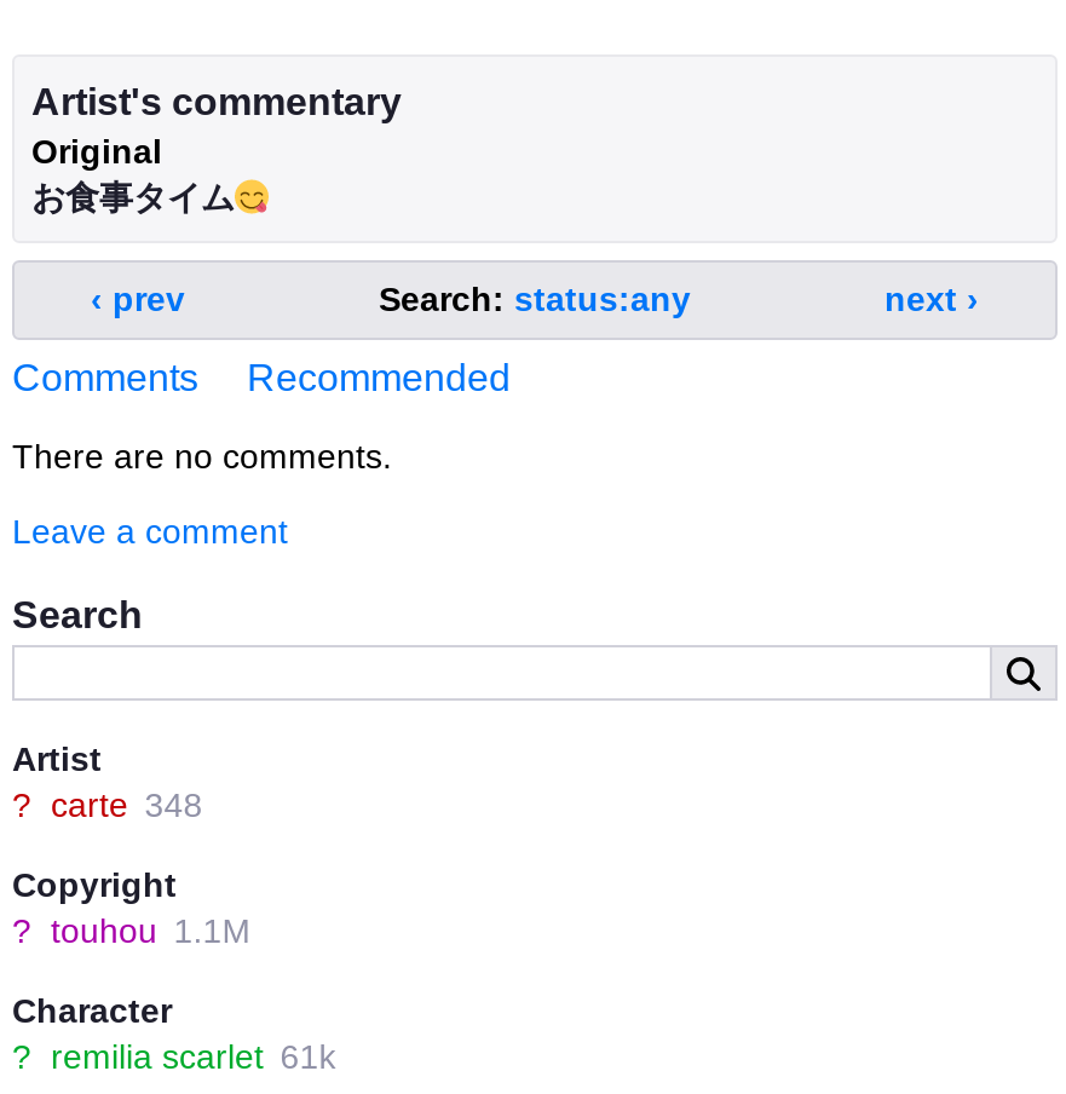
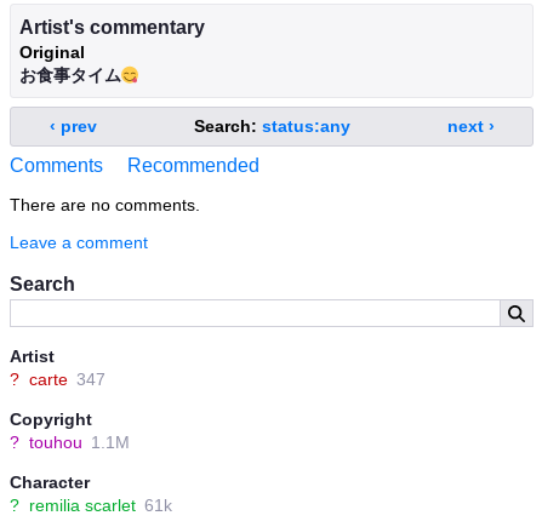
- ? carte 348
+ ? carte 347
